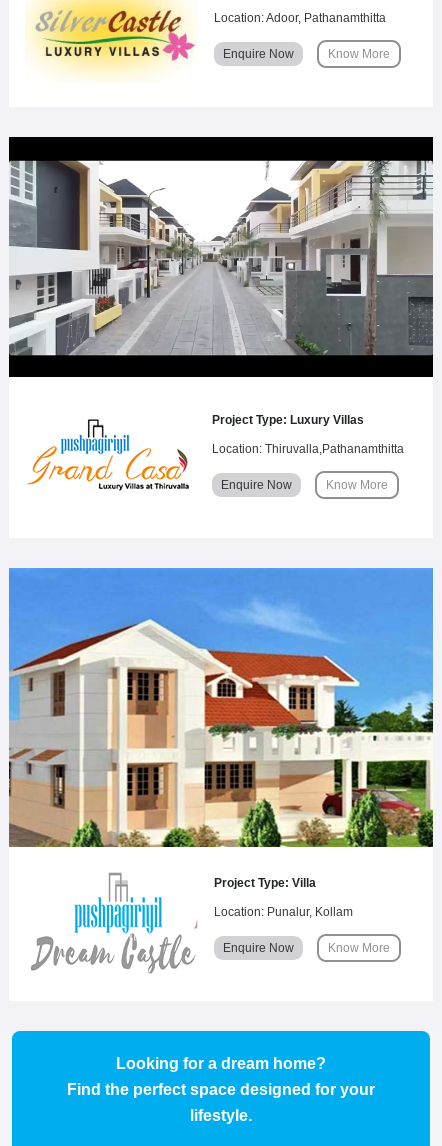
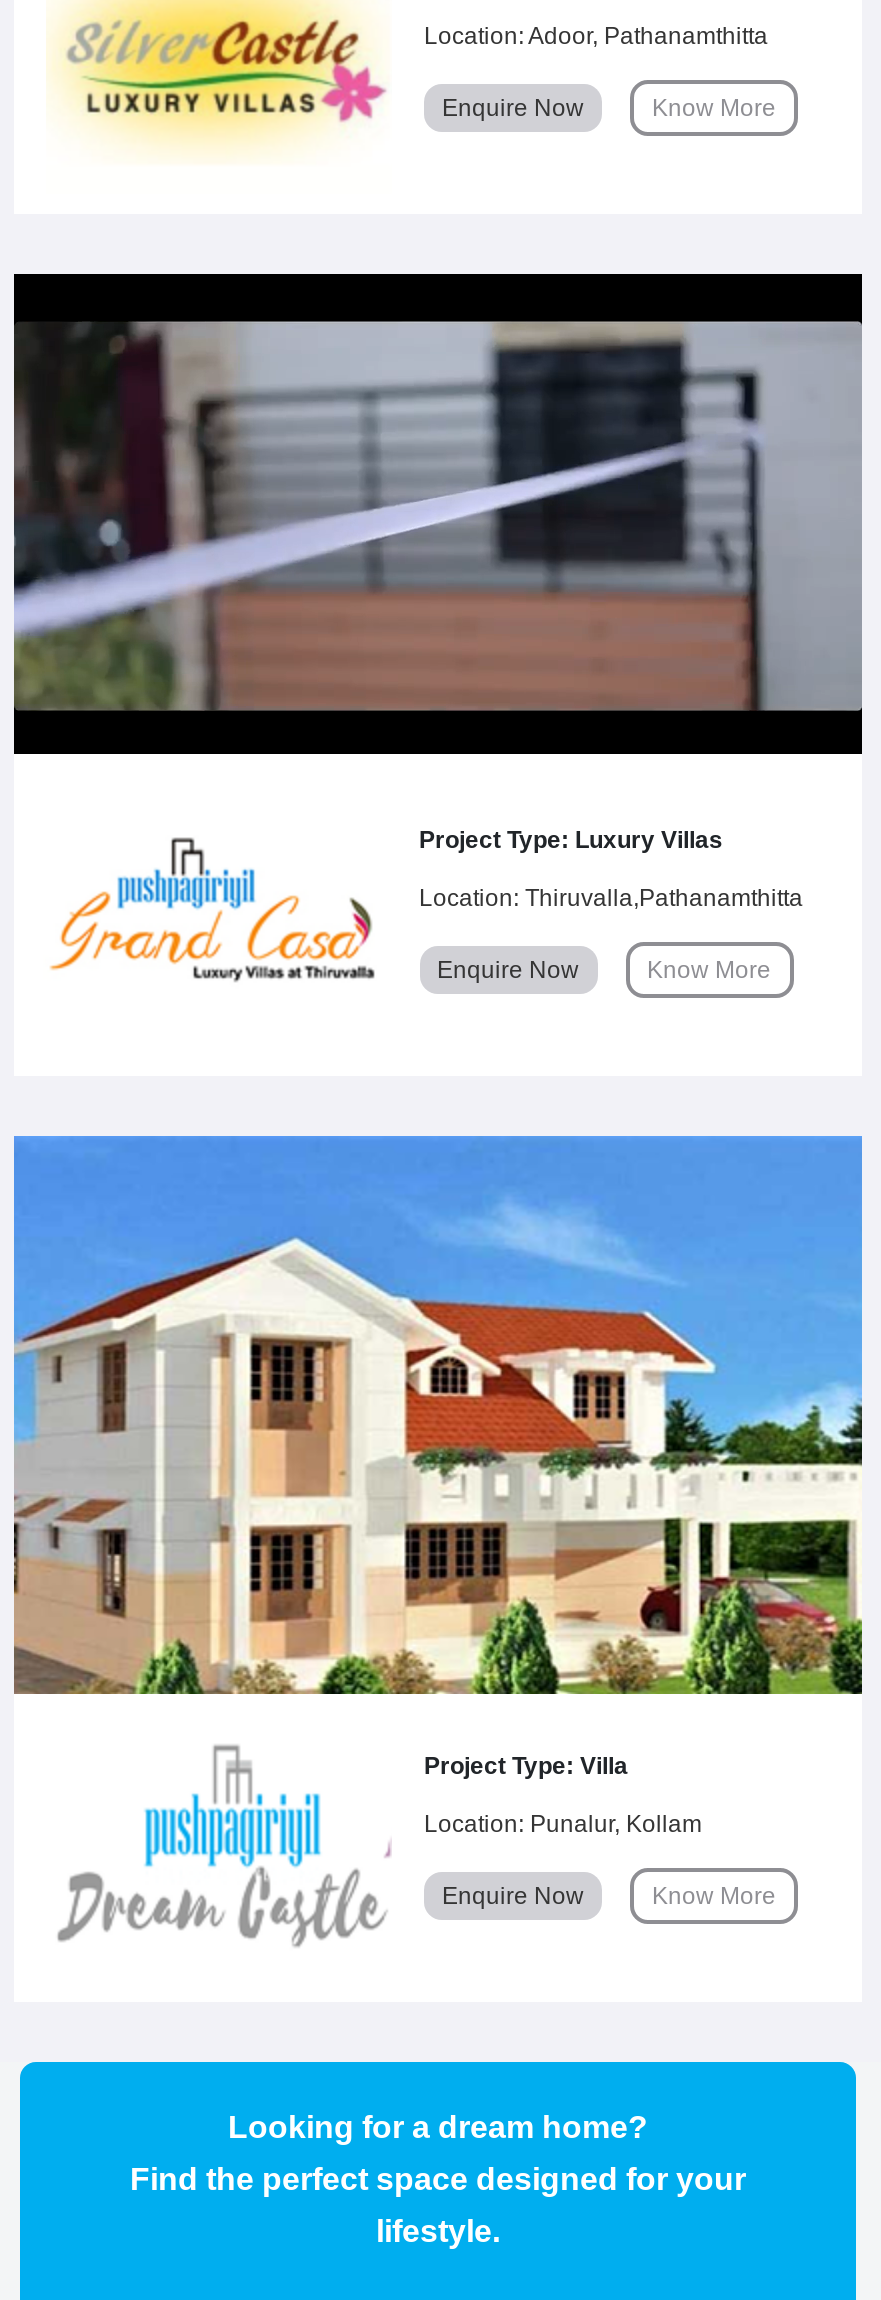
- [image]
+ [image]
